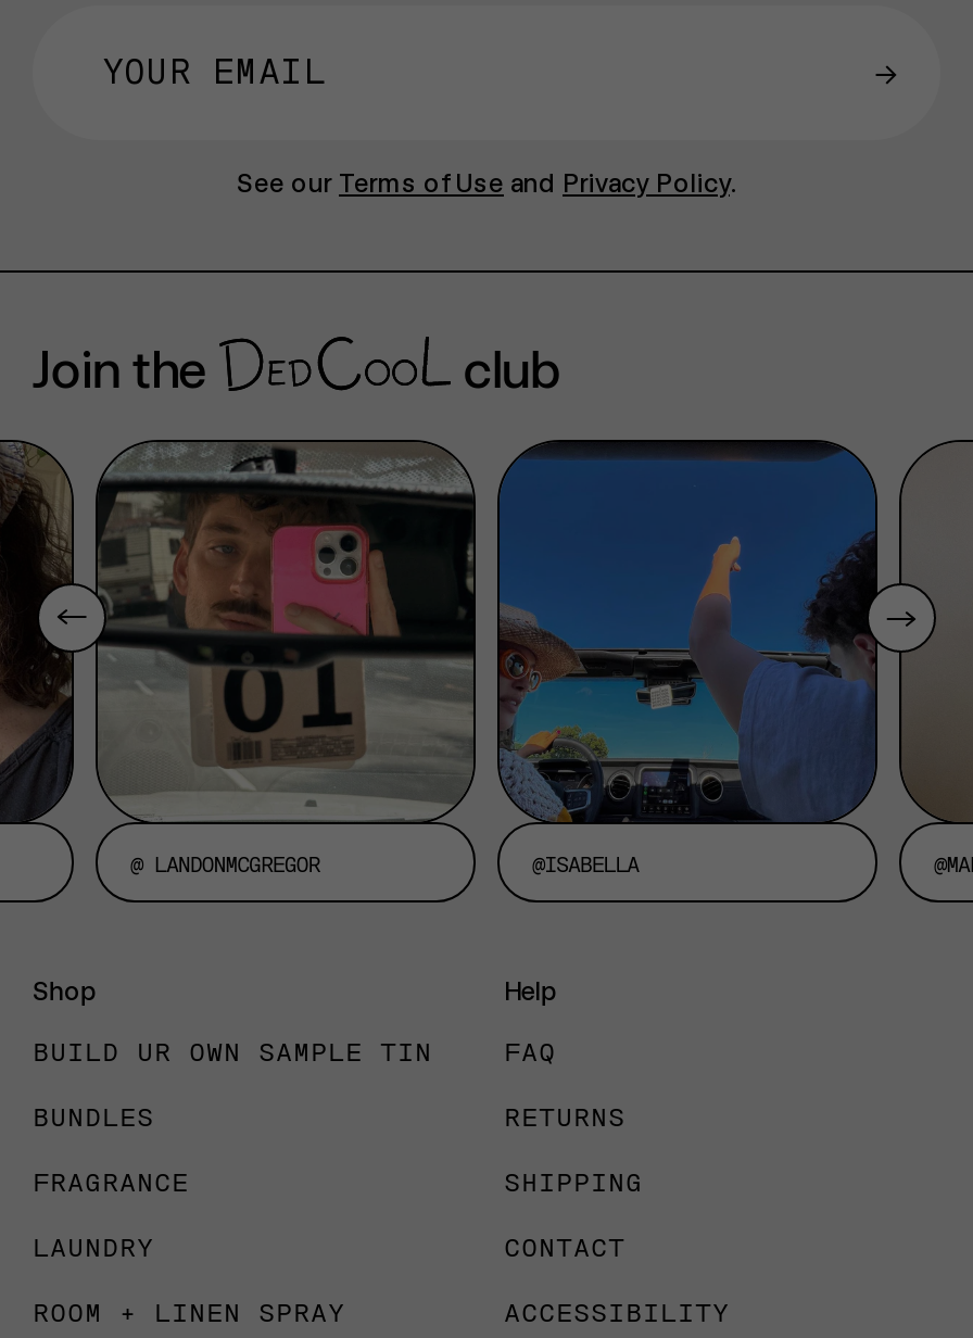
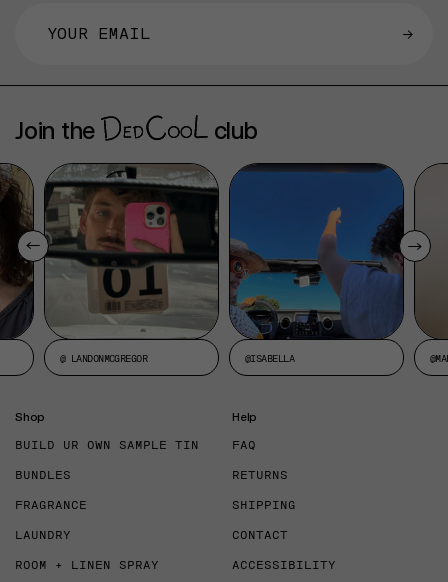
- See our Terms of Use and Privacy Policy.
